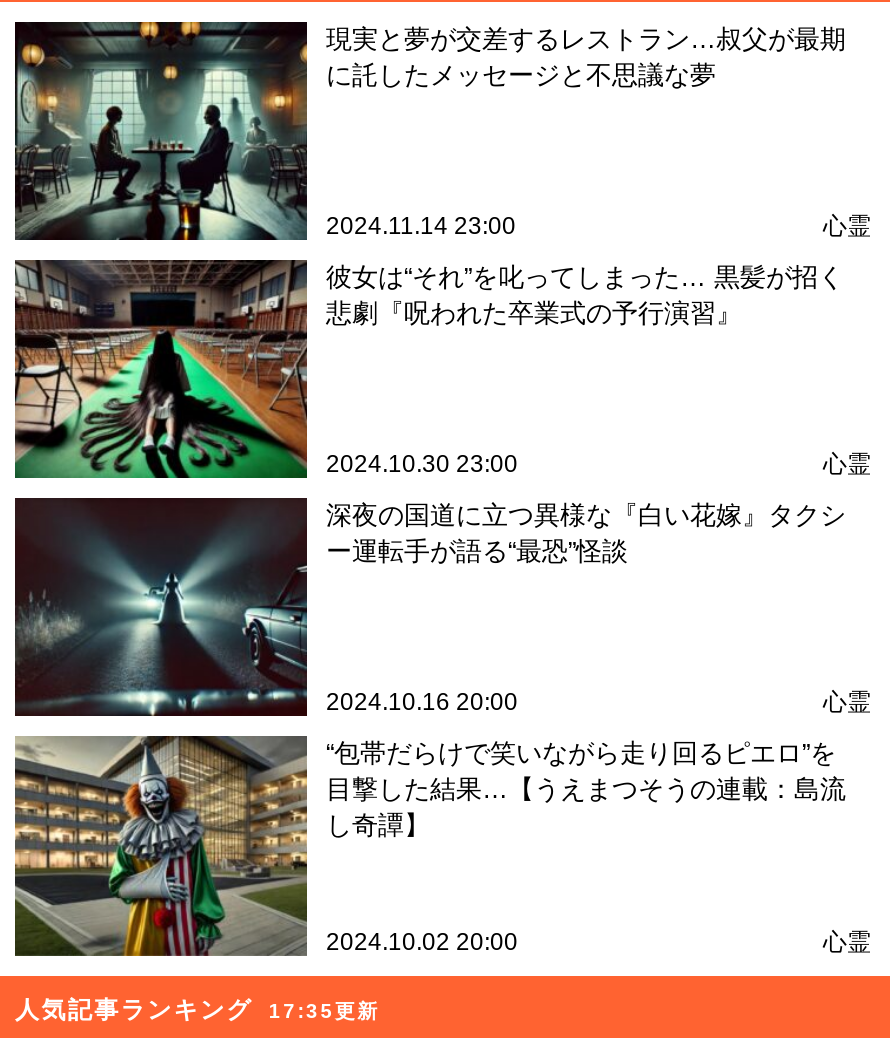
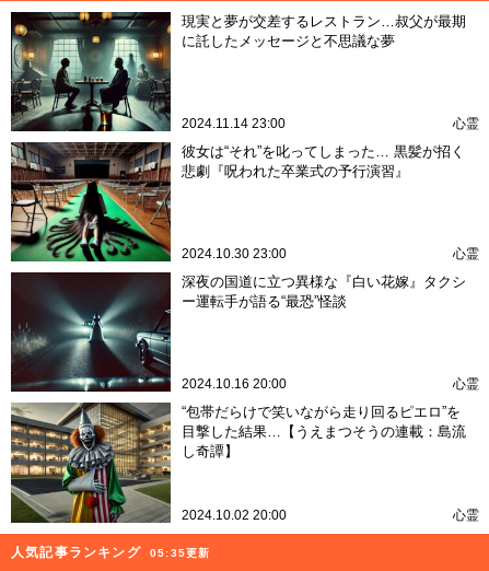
- 人気記事ランキング 17:35更新
+ 人気記事ランキング 05:35更新
